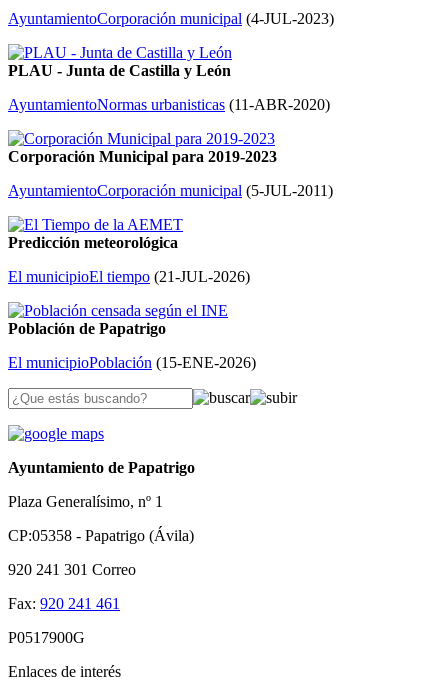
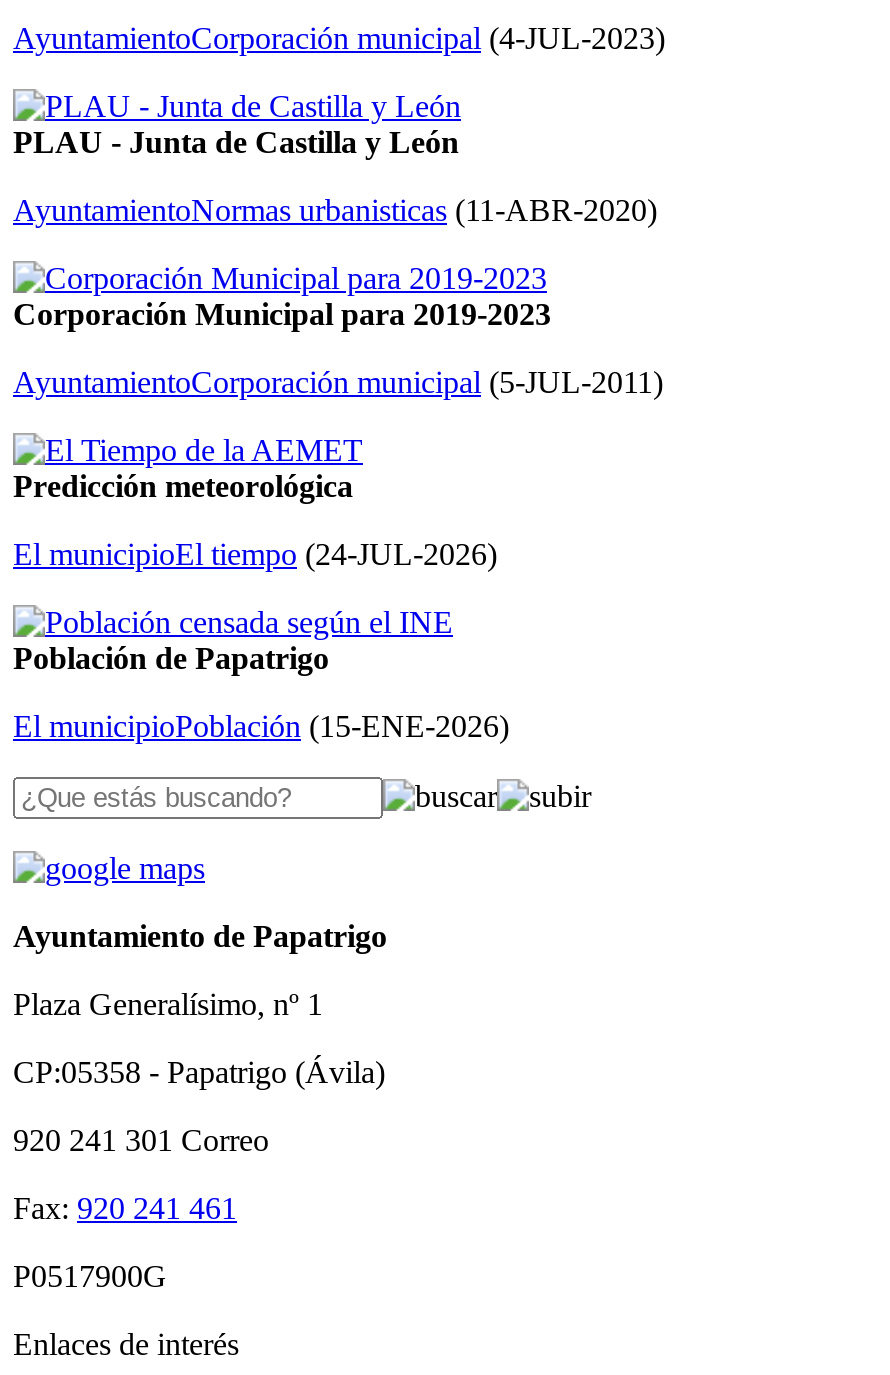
- El municipioEl tiempo (21-JUL-2026)
+ El municipioEl tiempo (24-JUL-2026)
